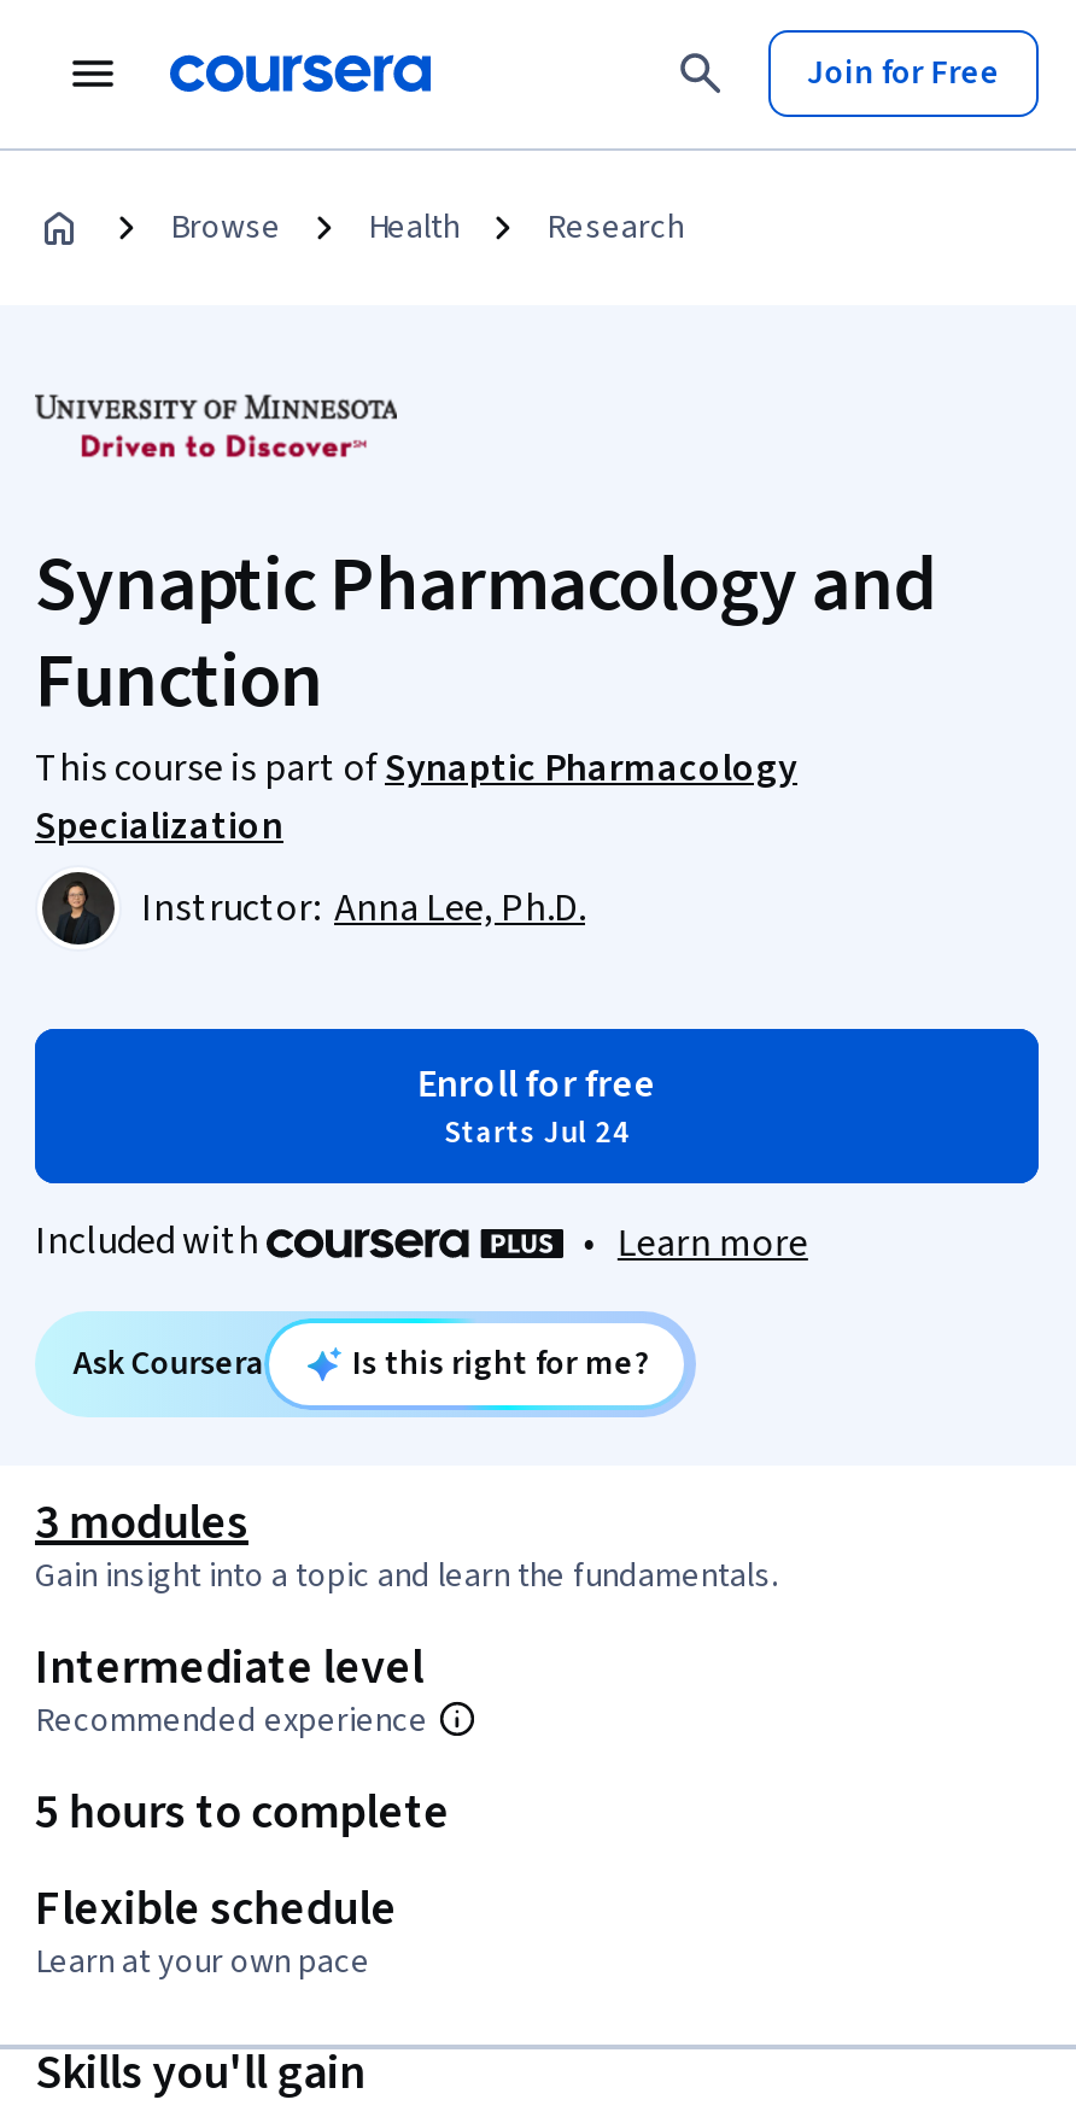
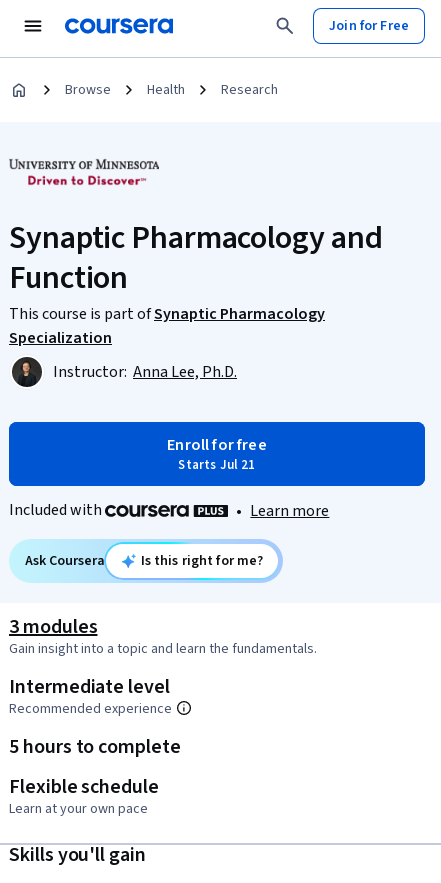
- Starts Jul 24
+ Starts Jul 21
